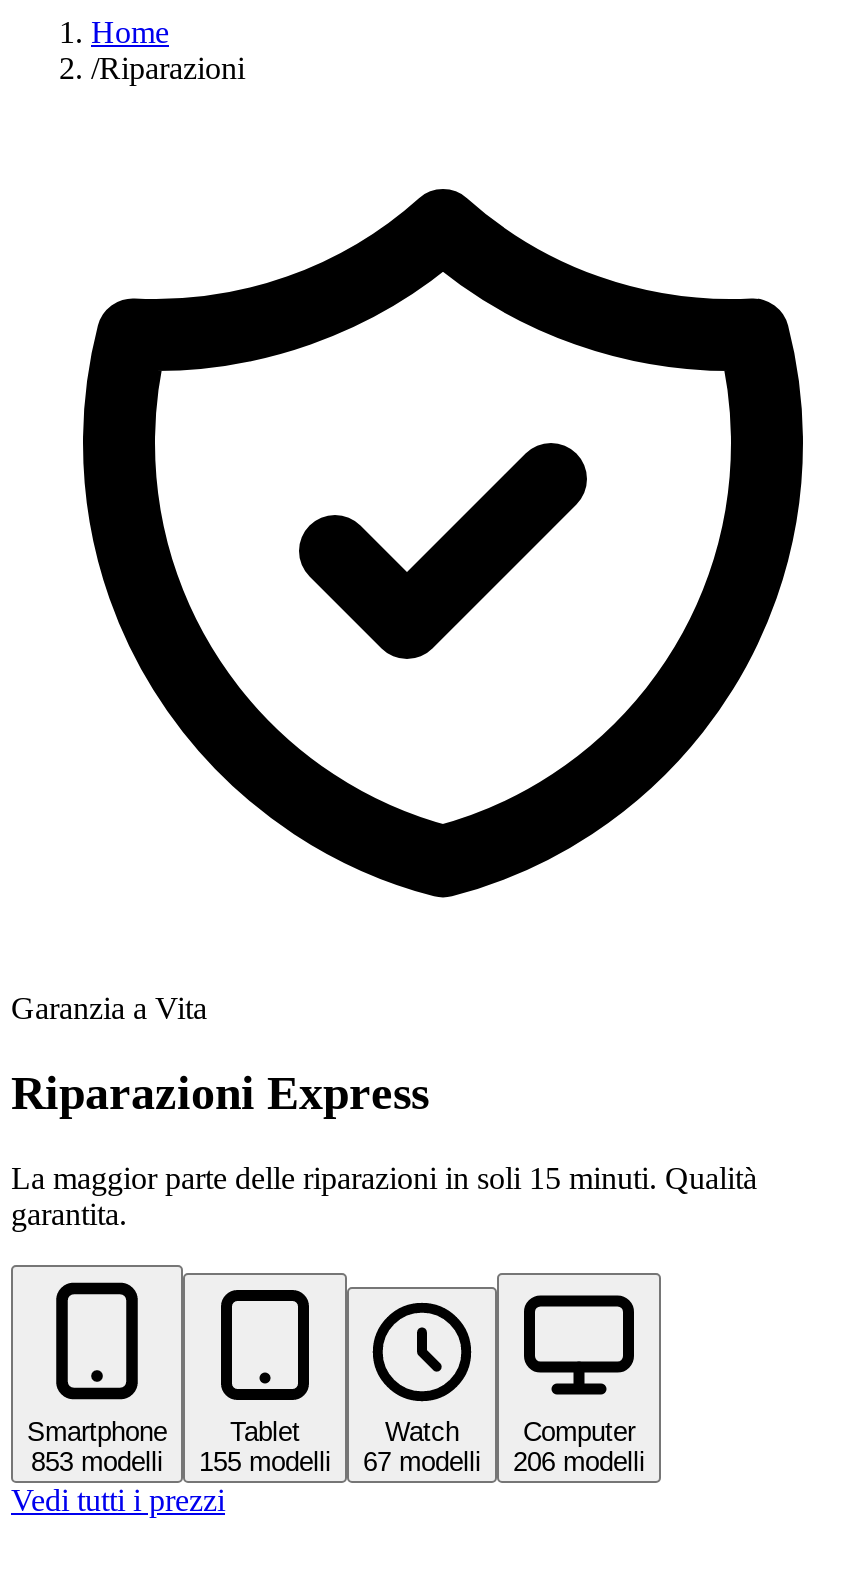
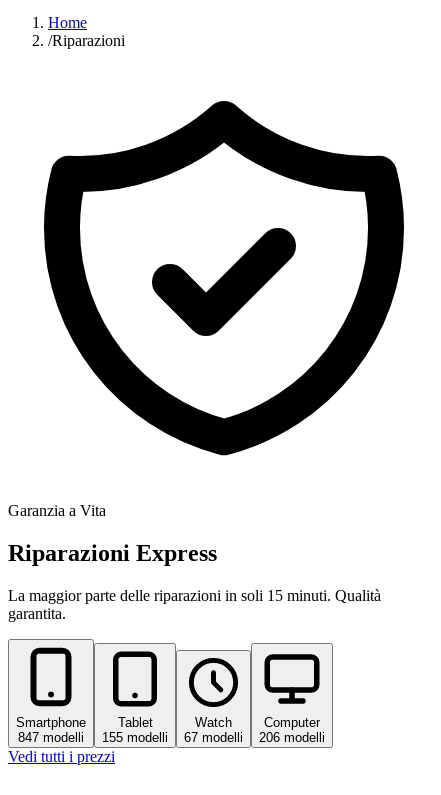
- 853 modelli 155 modelli 67 modelli 206 modelli
+ 847 modelli 155 modelli 67 modelli 206 modelli
